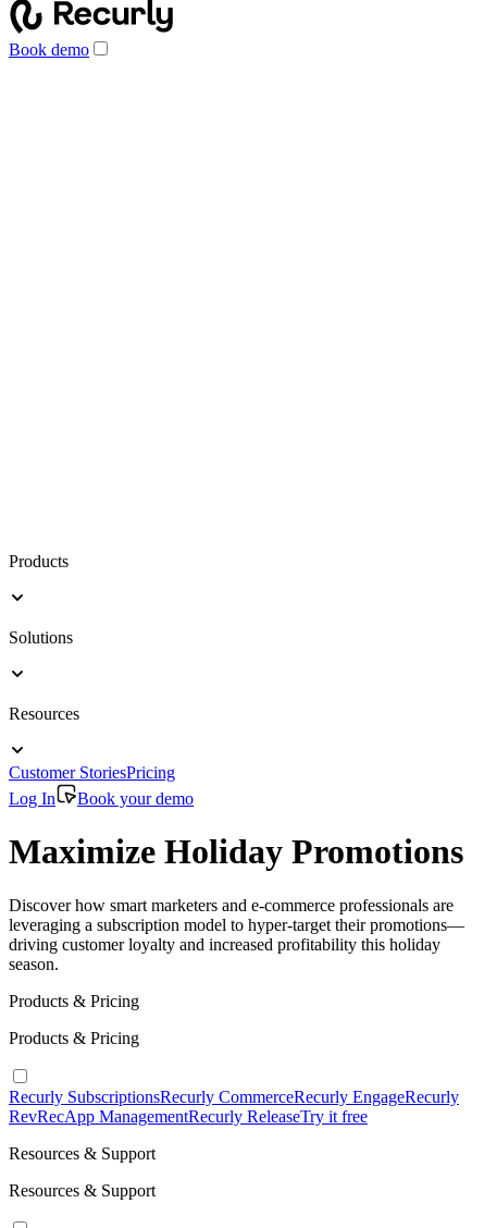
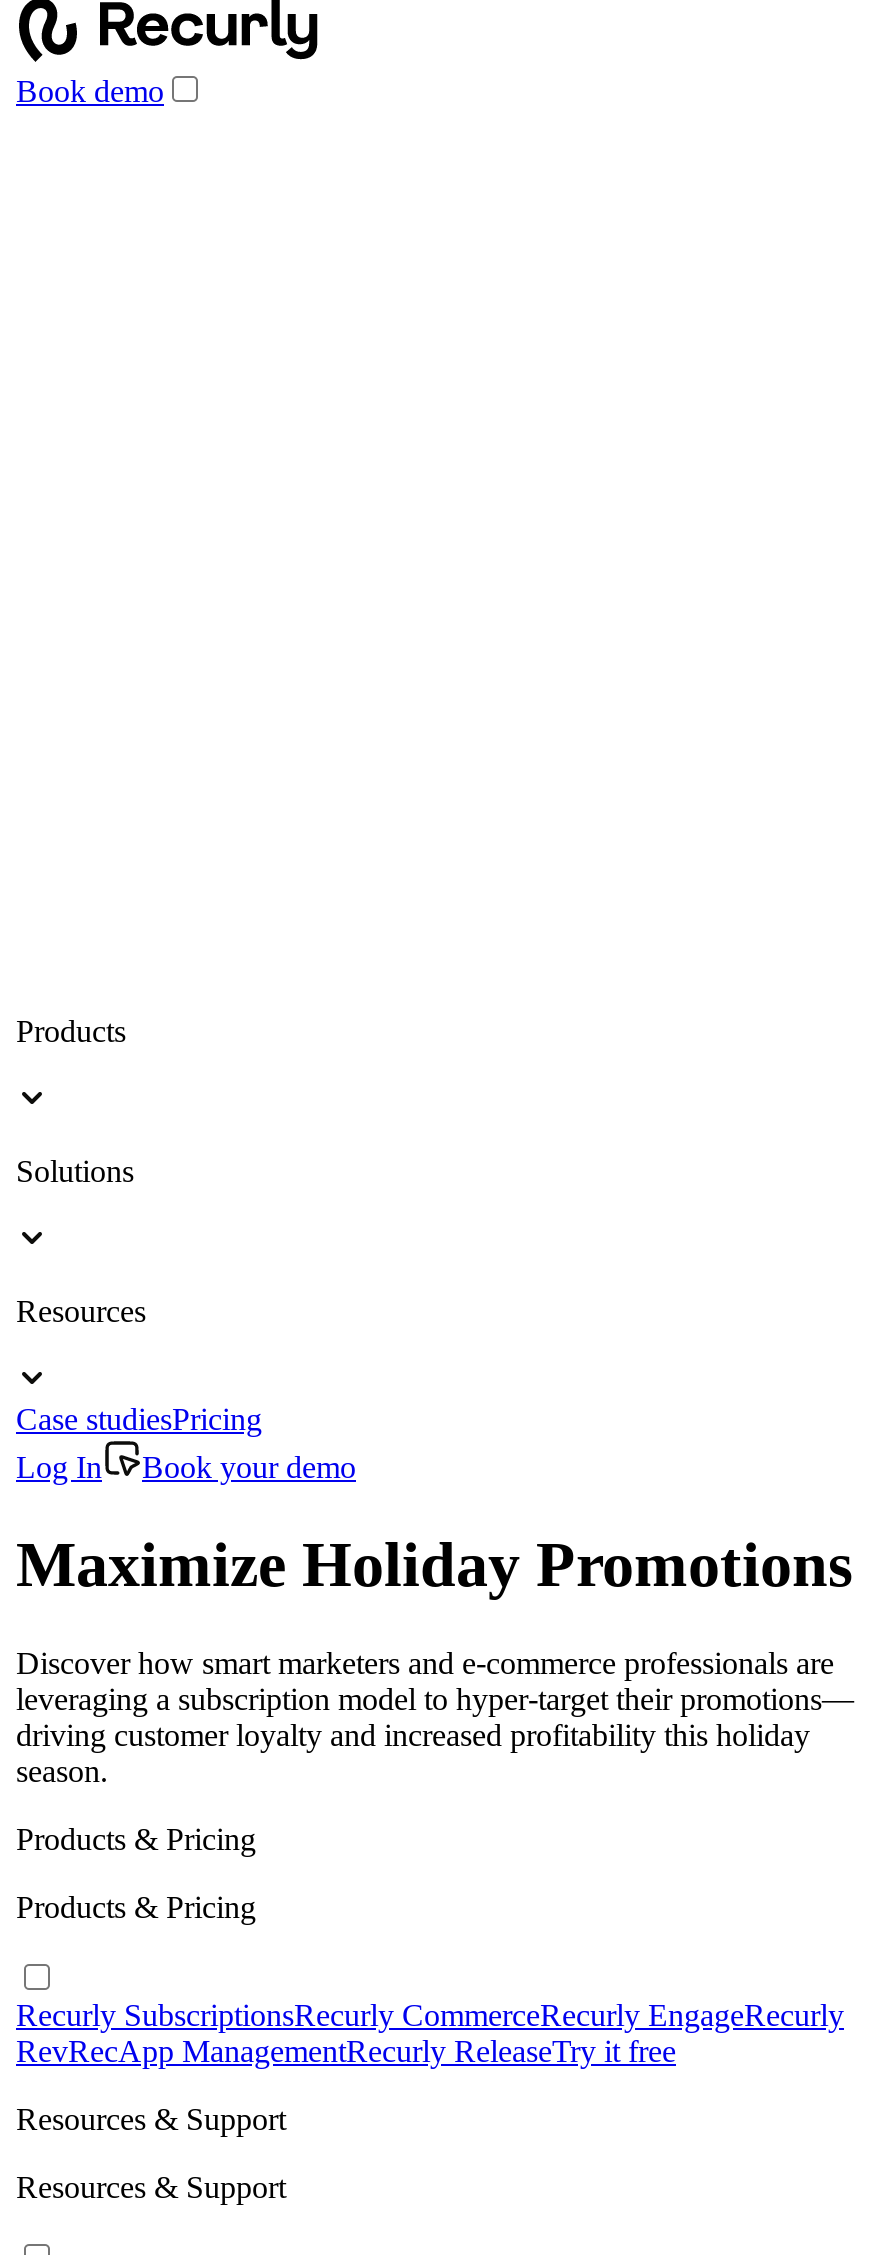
- Customer StoriesPricing
+ Case studiesPricing
